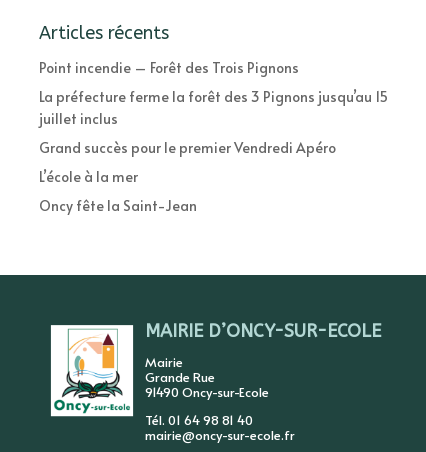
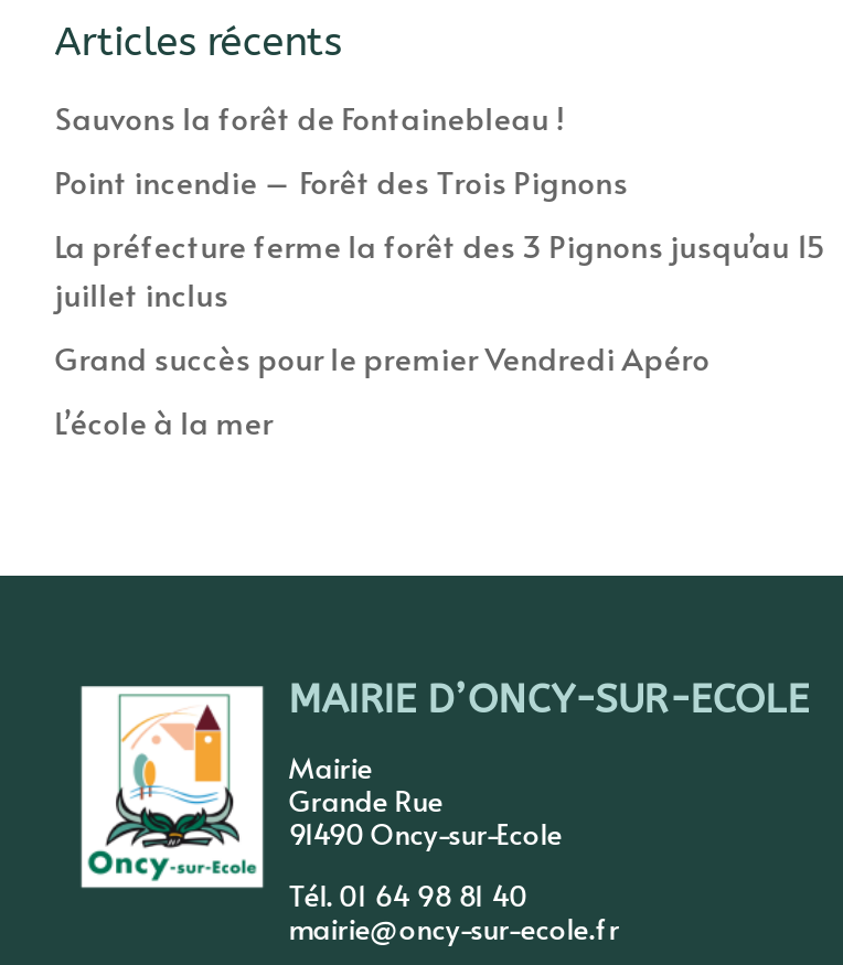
+ Sauvons la forêt de Fontainebleau !

moved down: Point incendie – Forêt des Trois Pignons | La préfecture ferme la forêt des 3 Pignons jusqu’au 15 | juillet inclus | Grand succès pour le premier Vendredi Apéro | L’école à la mer

- Oncy fête la Saint-Jean
